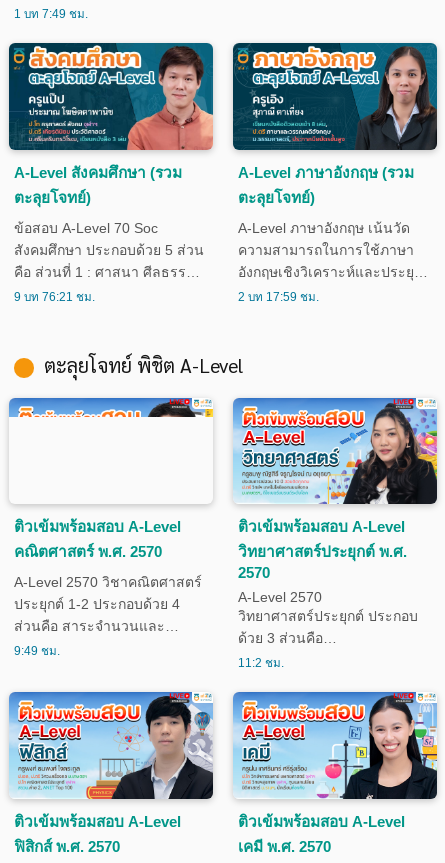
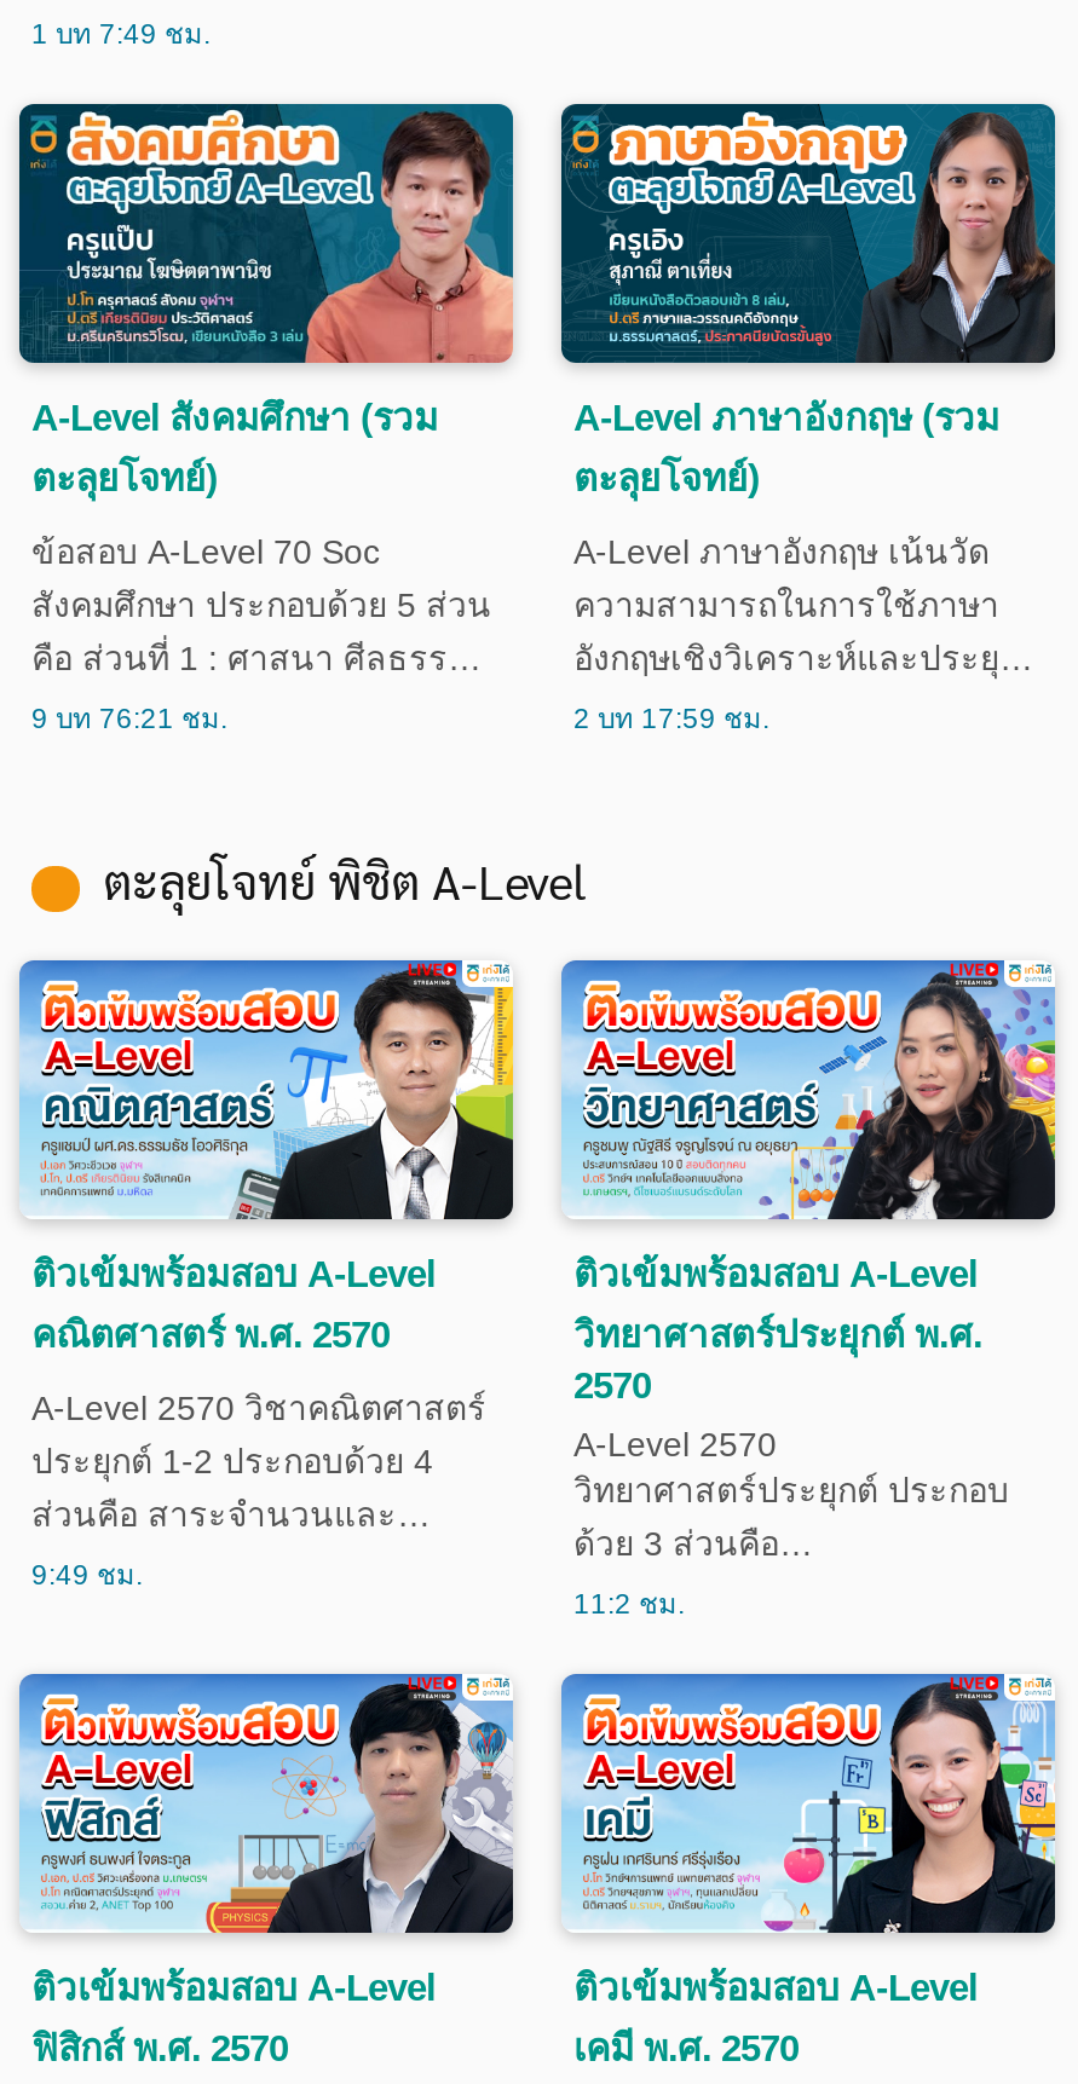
+ [image]
